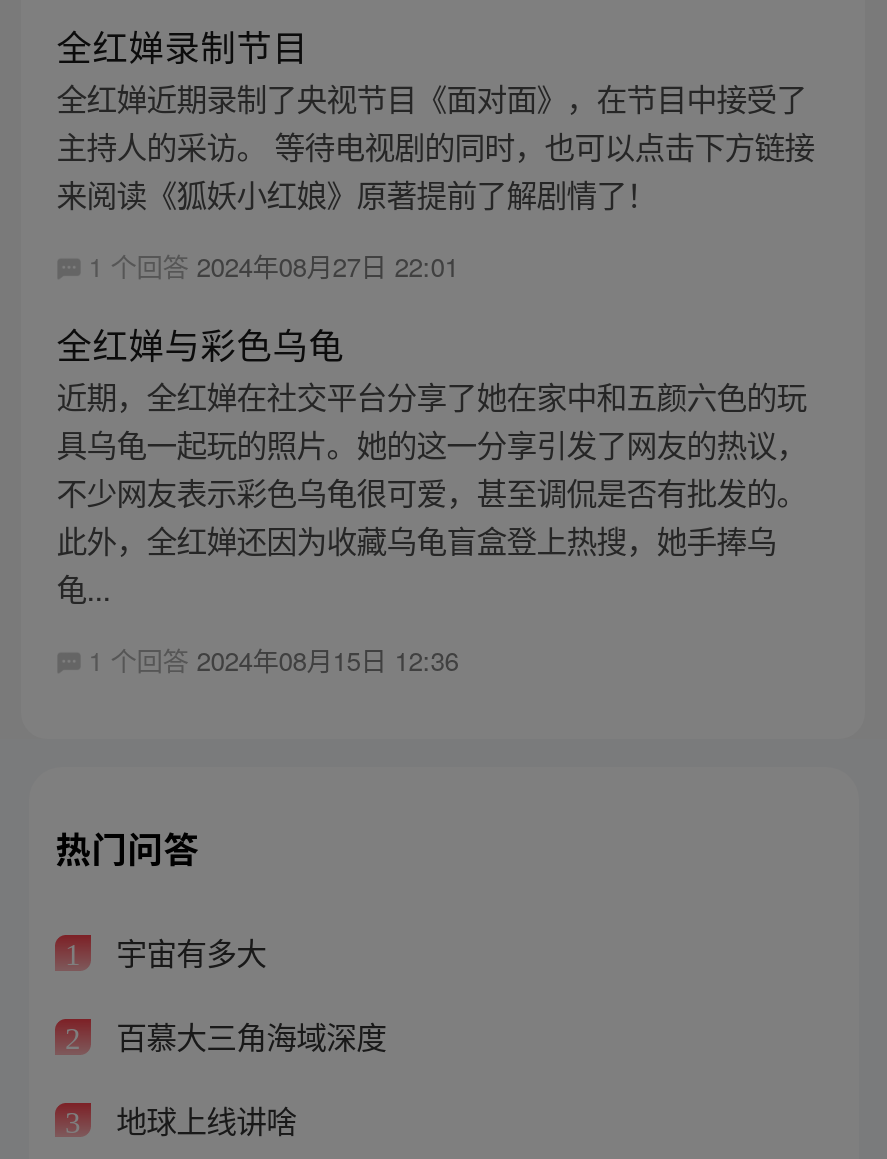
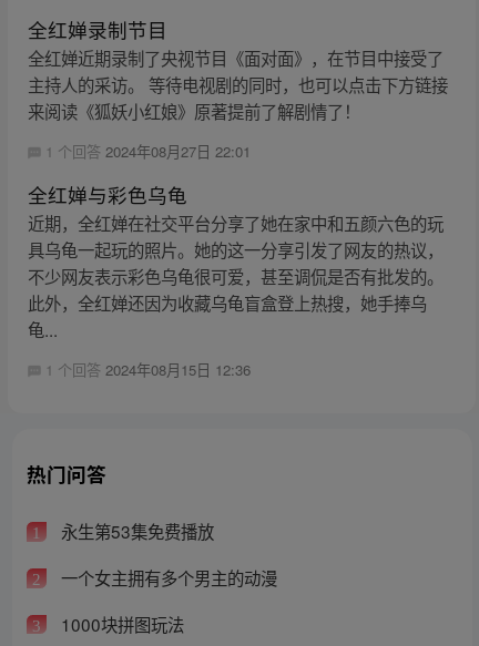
- 宇宙有多大
+ 永生第53集免费播放

- 百慕大三角海域深度
+ 一个女主拥有多个男主的动漫

- 地球上线讲啥
+ 1000块拼图玩法
